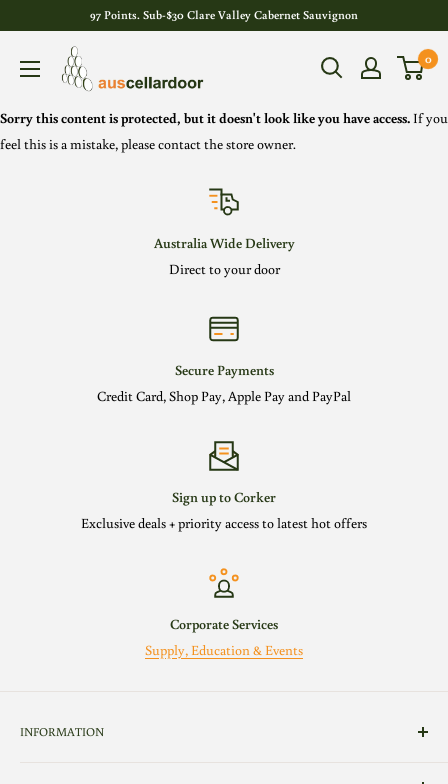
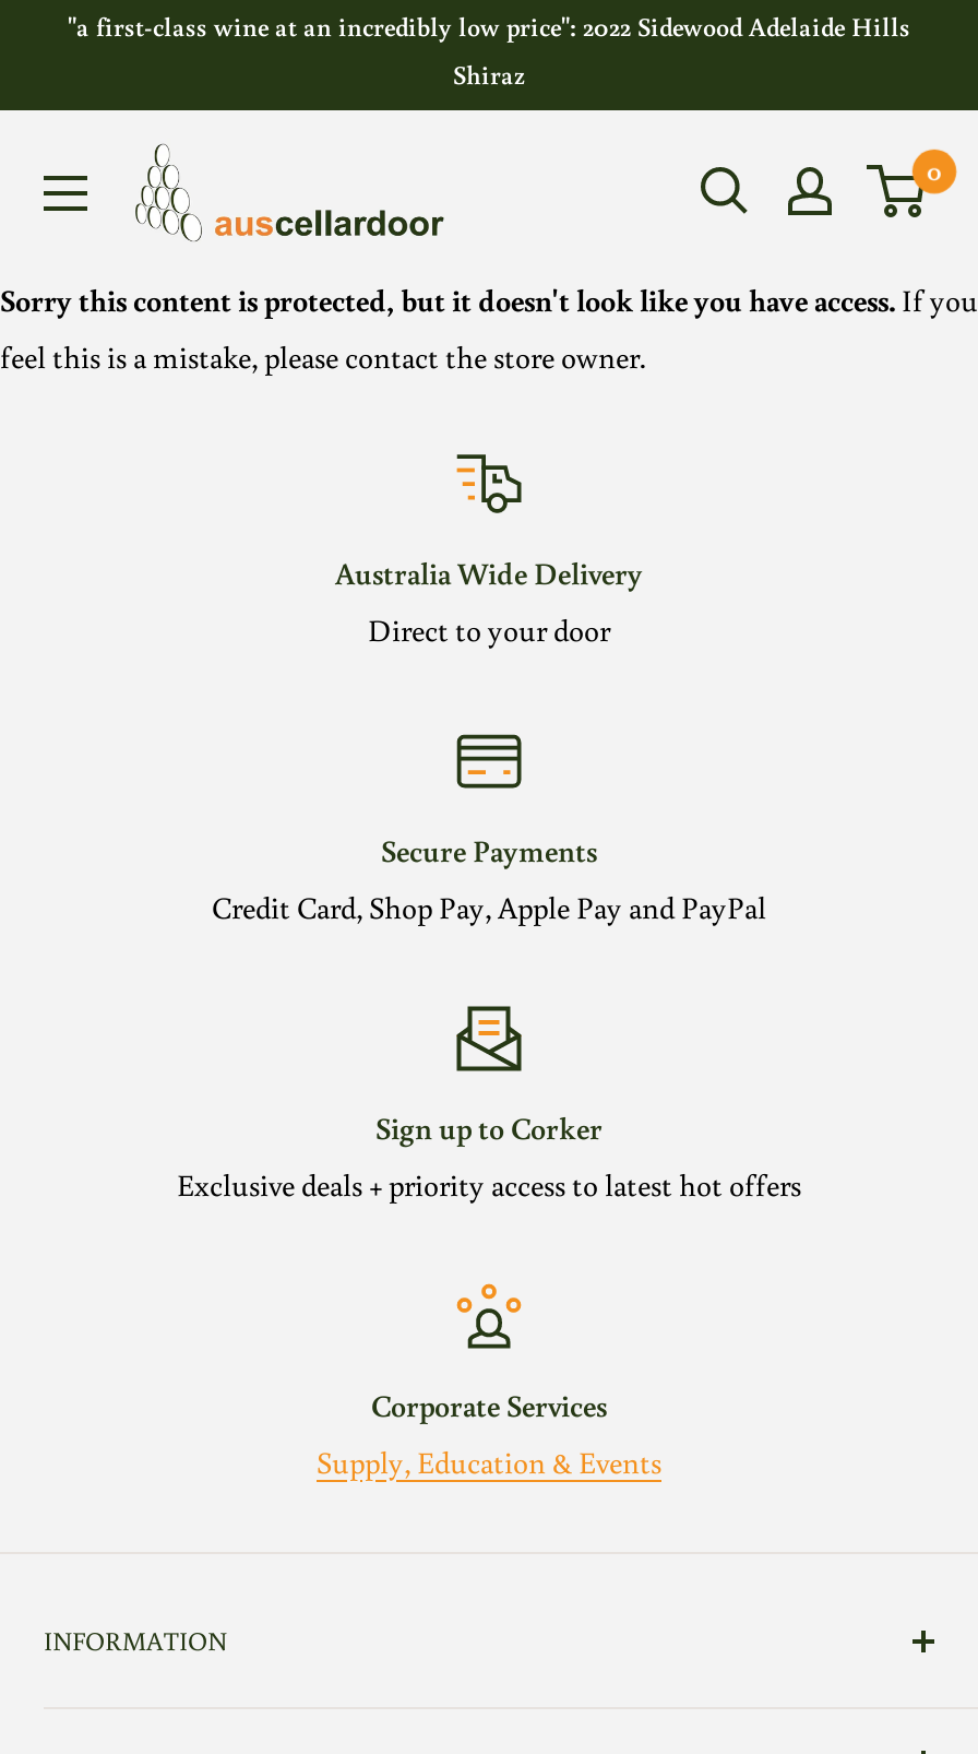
- 97 Points. Sub-$30 Clare Valley Cabernet Sauvignon
+ "a first-class wine at an incredibly low price": 2022 Sidewood Adelaide Hills
+ Shiraz
